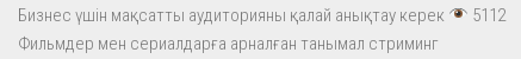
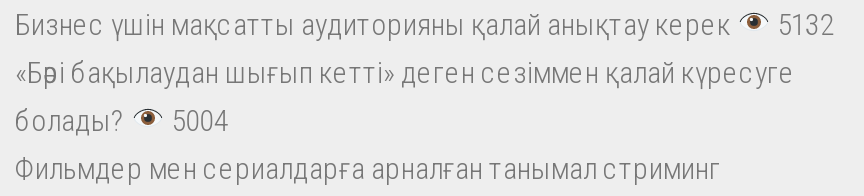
- 5112
+ 5132
+ «Бәрі бақылаудан шығып кетті» деген сезіммен қалай күресуге
+ болады?
+ 5004
